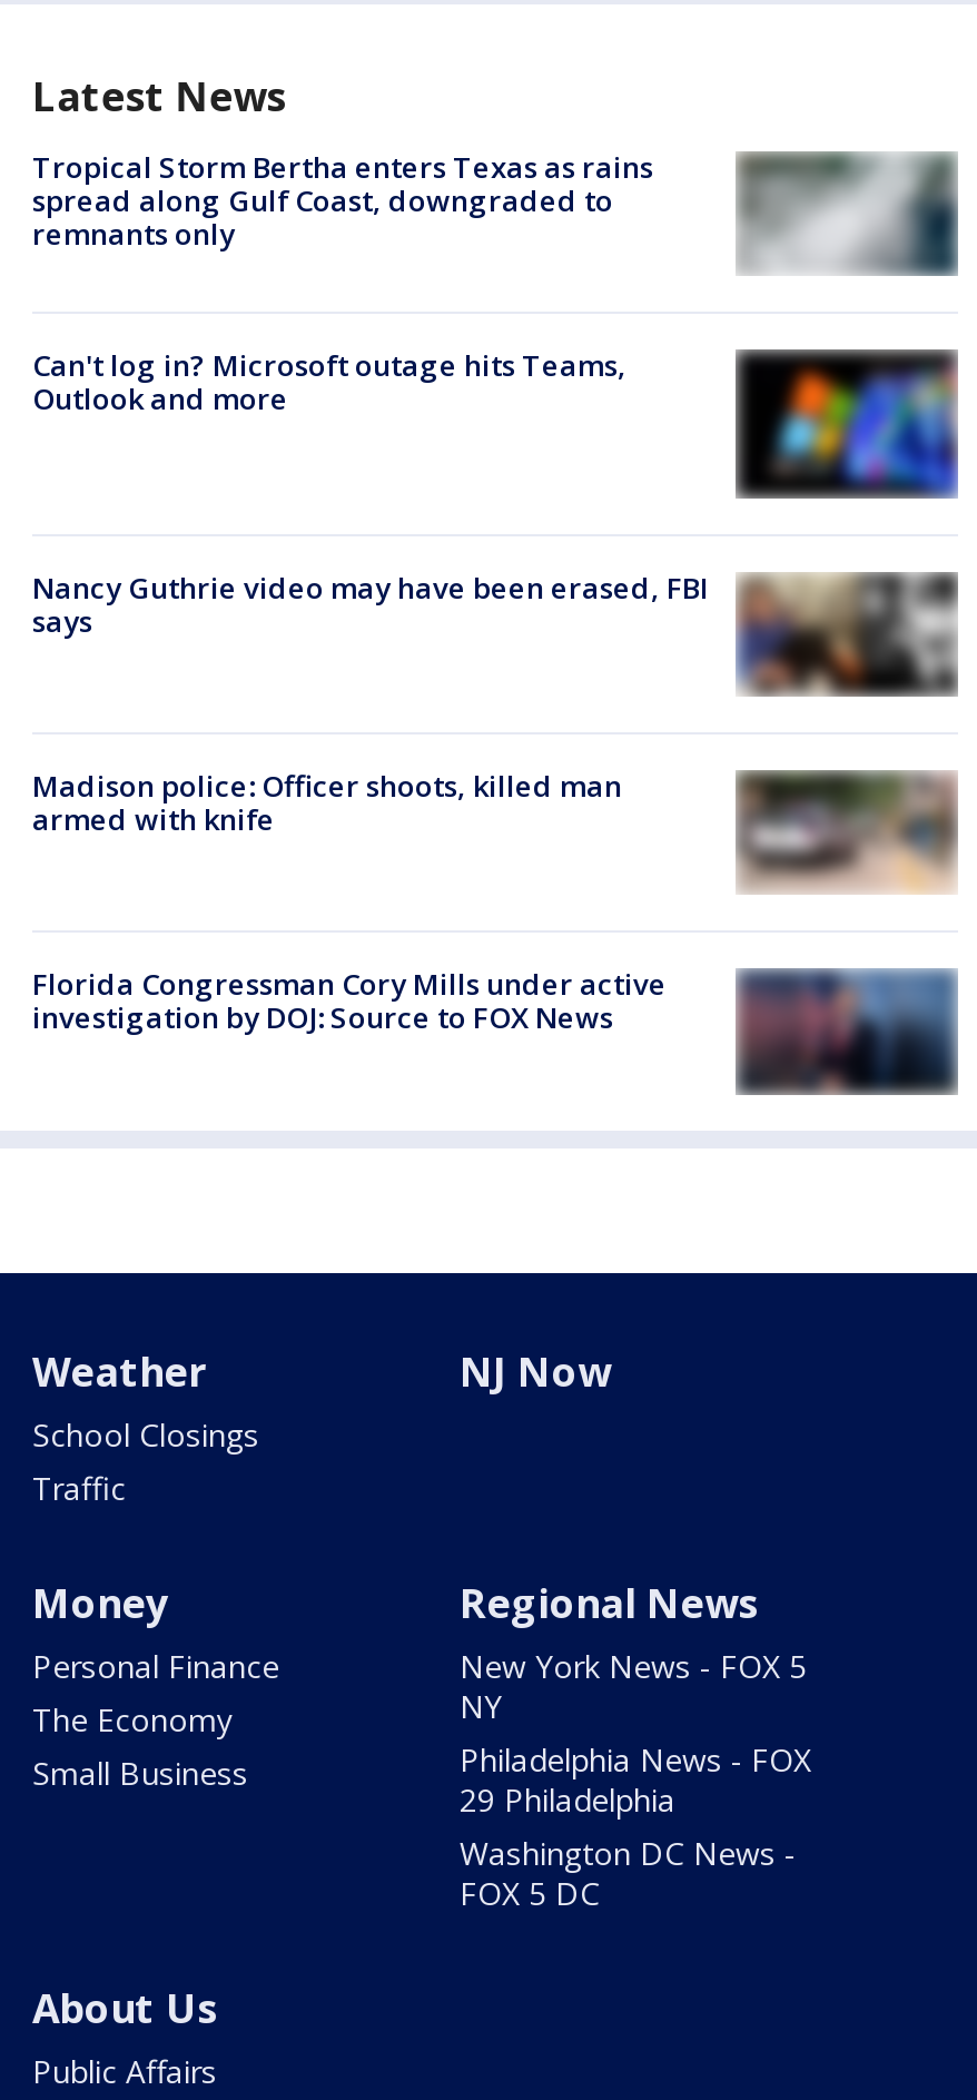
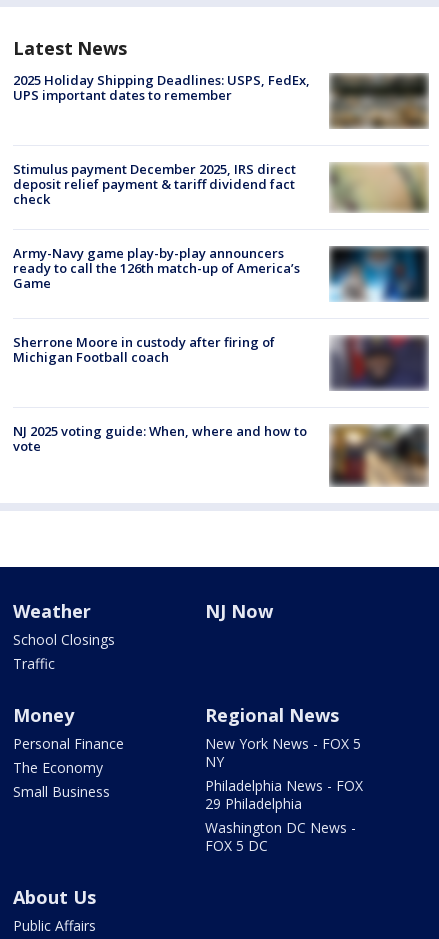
- [image]
- Tropical Storm Bertha enters Texas as rains
- spread along Gulf Coast, downgraded to
- remnants only
+ [image]
+ 2025 Holiday Shipping Deadlines: USPS, FedEx,
+ UPS important dates to remember

- Can't log in? Microsoft outage hits Teams,
- Outlook and more
+ Stimulus payment December 2025, IRS direct
+ deposit relief payment & tariff dividend fact
+ check

- [image]
+ [image]

- [image]
- Nancy Guthrie video may have been erased, FBI
- says
+ [image]
+ Army-Navy game play-by-play announcers
+ ready to call the 126th match-up of America’s
+ Game

- Madison police: Officer shoots, killed man
- armed with knife
+ Sherrone Moore in custody after firing of
+ Michigan Football coach

- [image]
+ [image]

- [image]
- Florida Congressman Cory Mills under active
- investigation by DOJ: Source to FOX News
+ [image]
+ NJ 2025 voting guide: When, where and how to
+ vote
